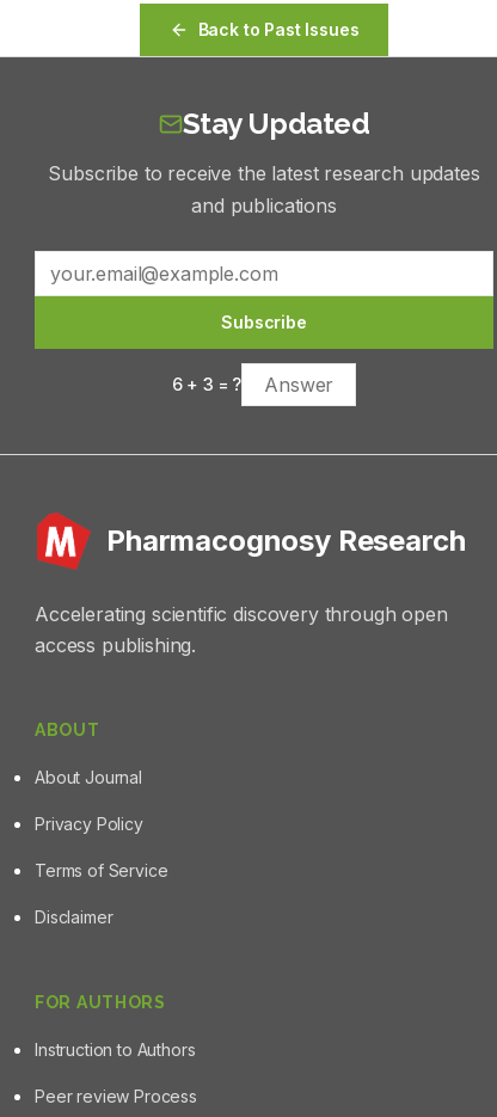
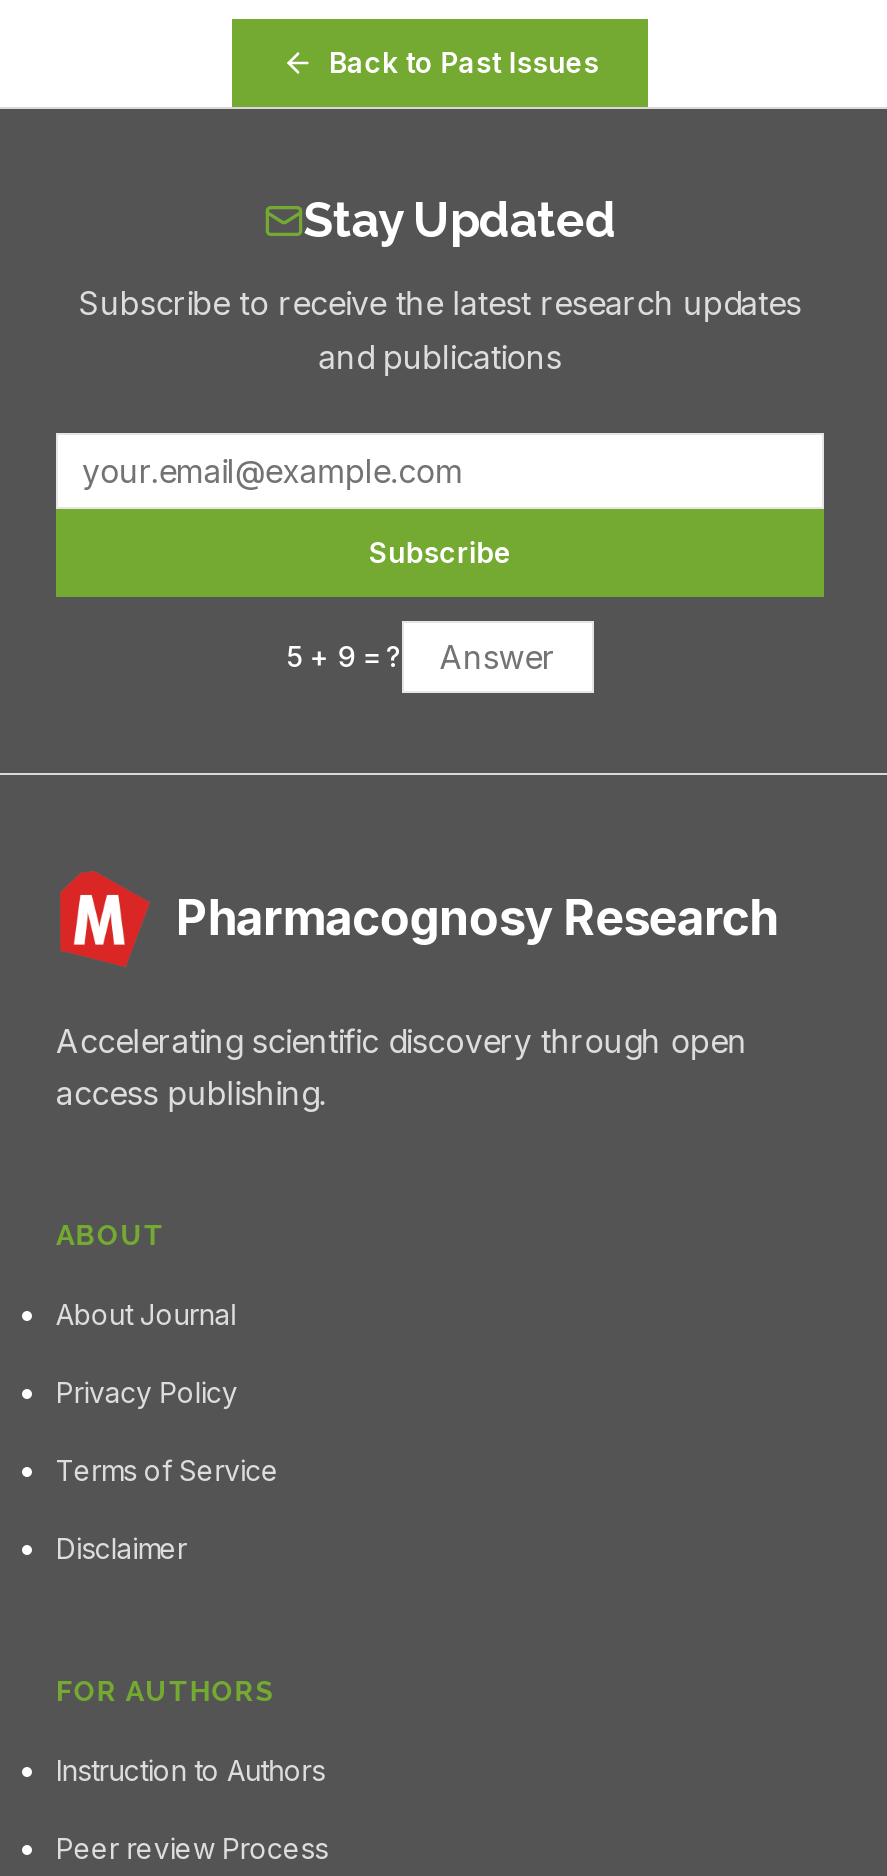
- 6 + 3 = ?
+ 5 + 9 = ?
